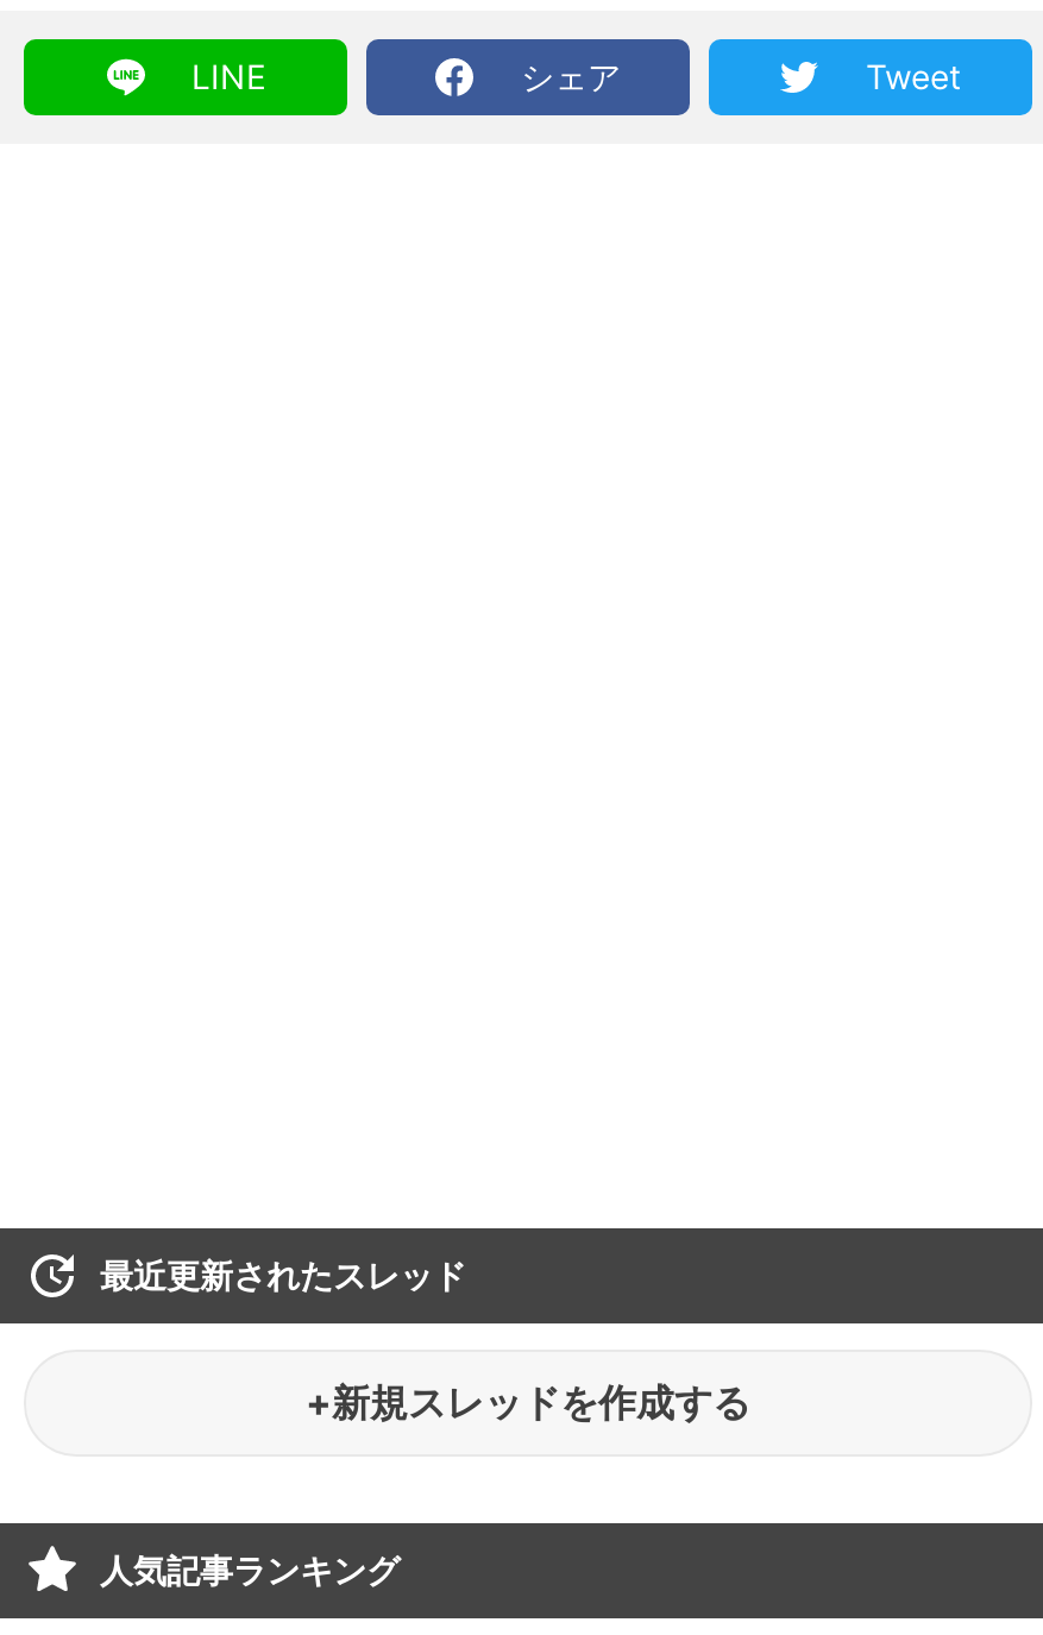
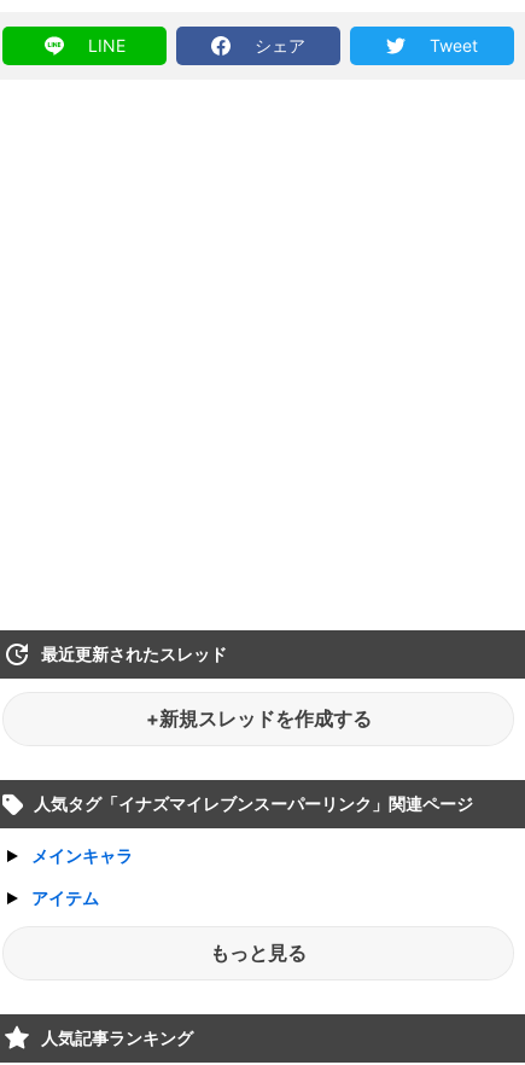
+ 人気タグ「イナズマイレブンスーパーリンク」関連ページ
+ メインキャラ
+ アイテム
+ もっと見る
